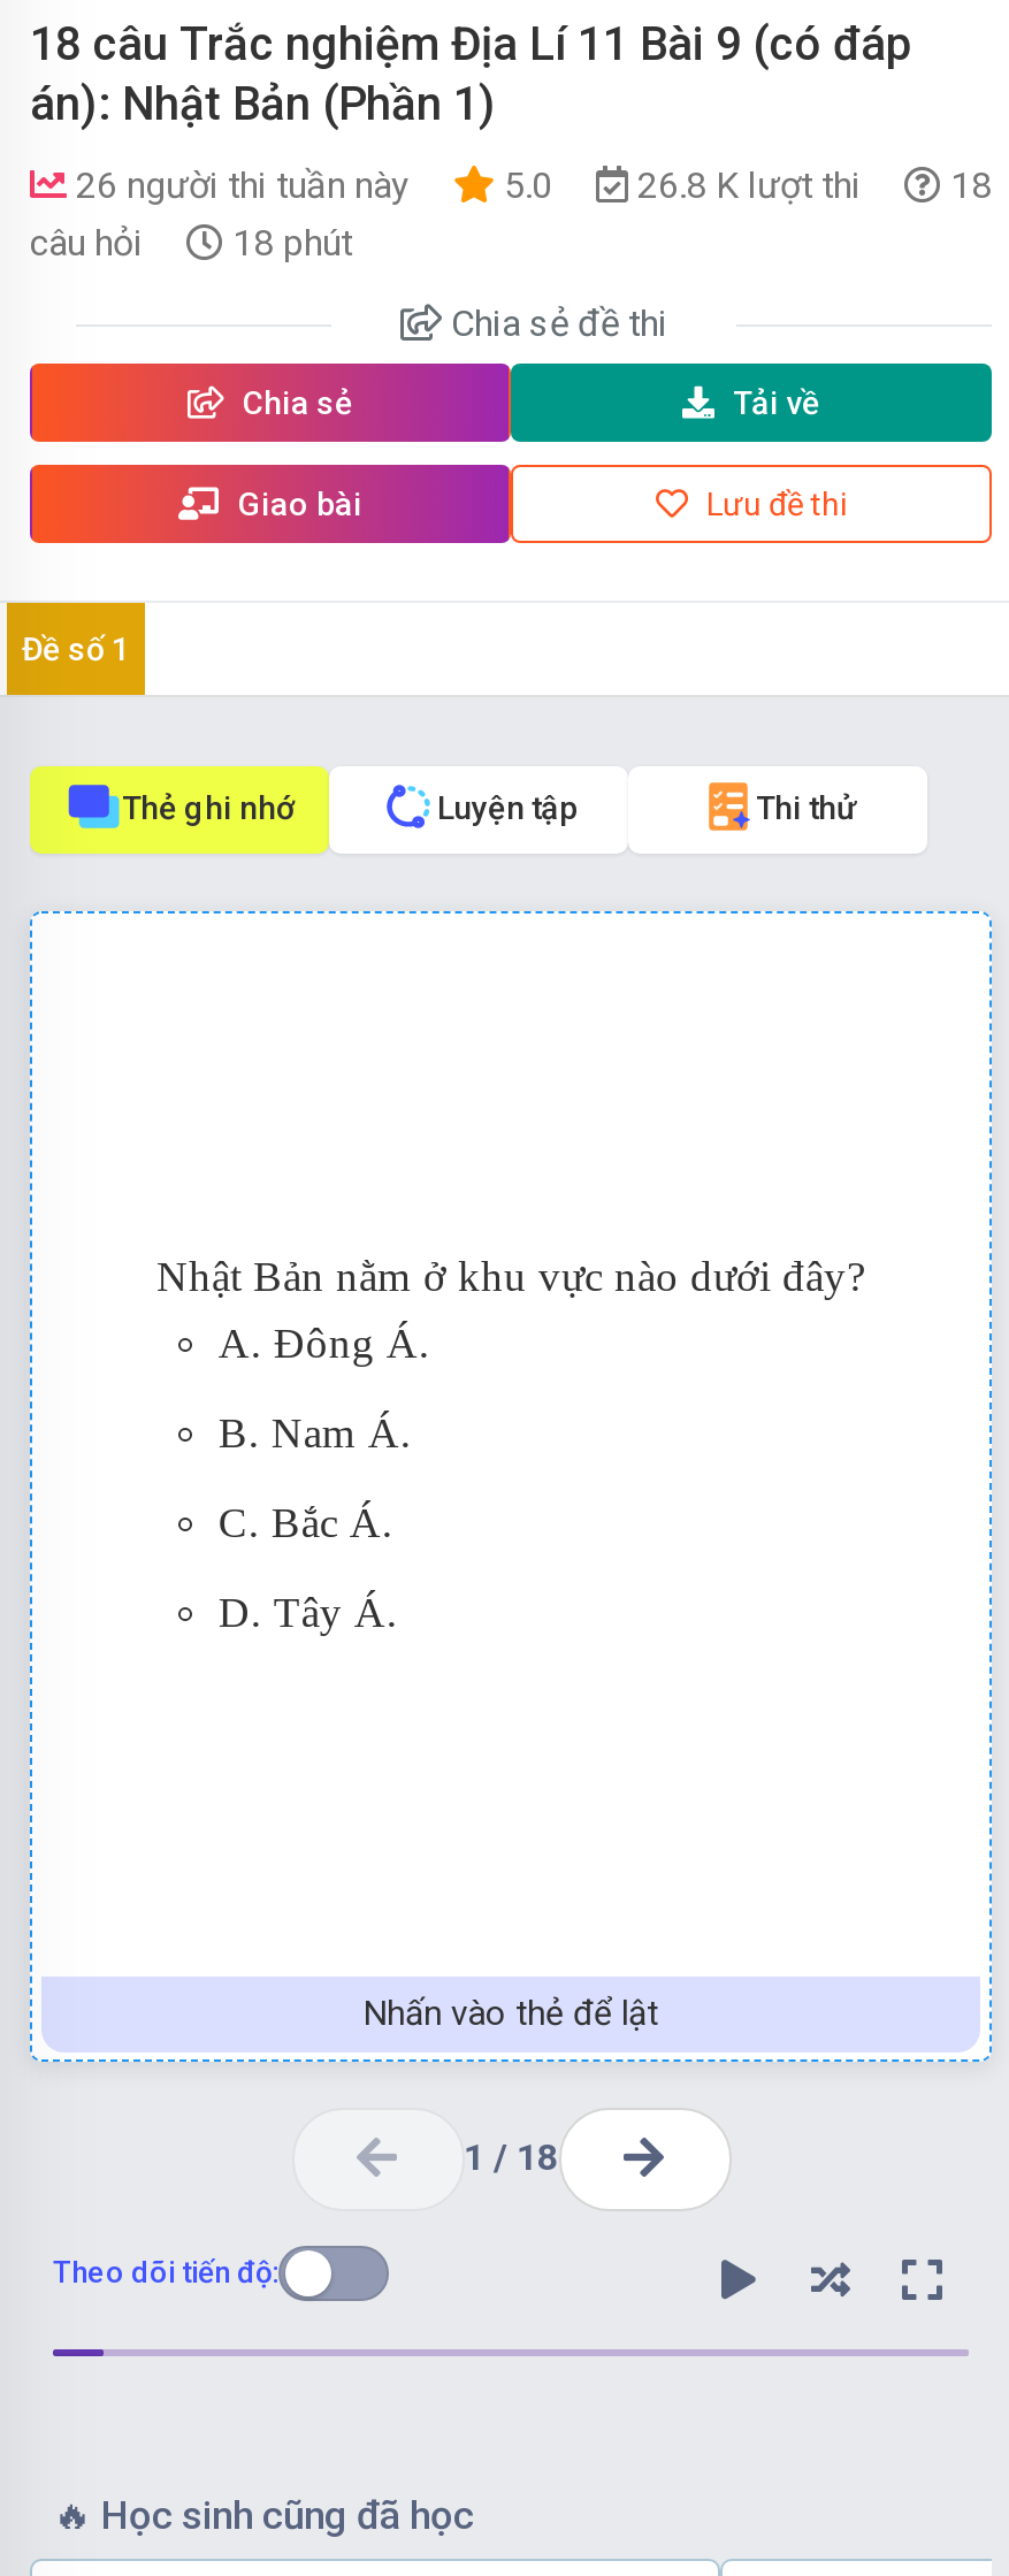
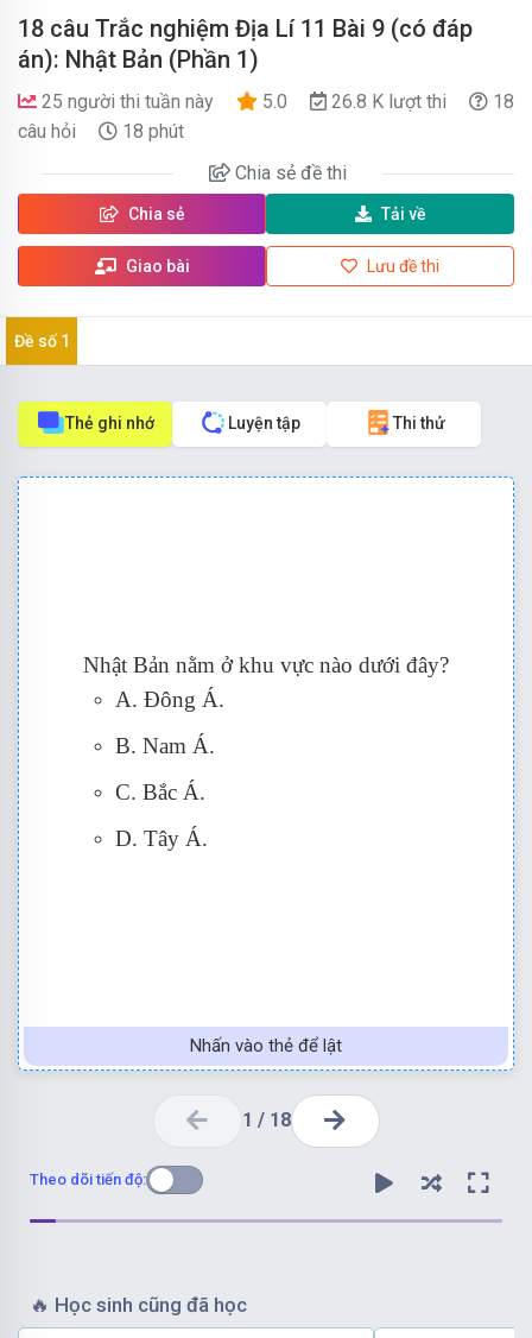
- 26 người thi tuần này
+ 25 người thi tuần này
